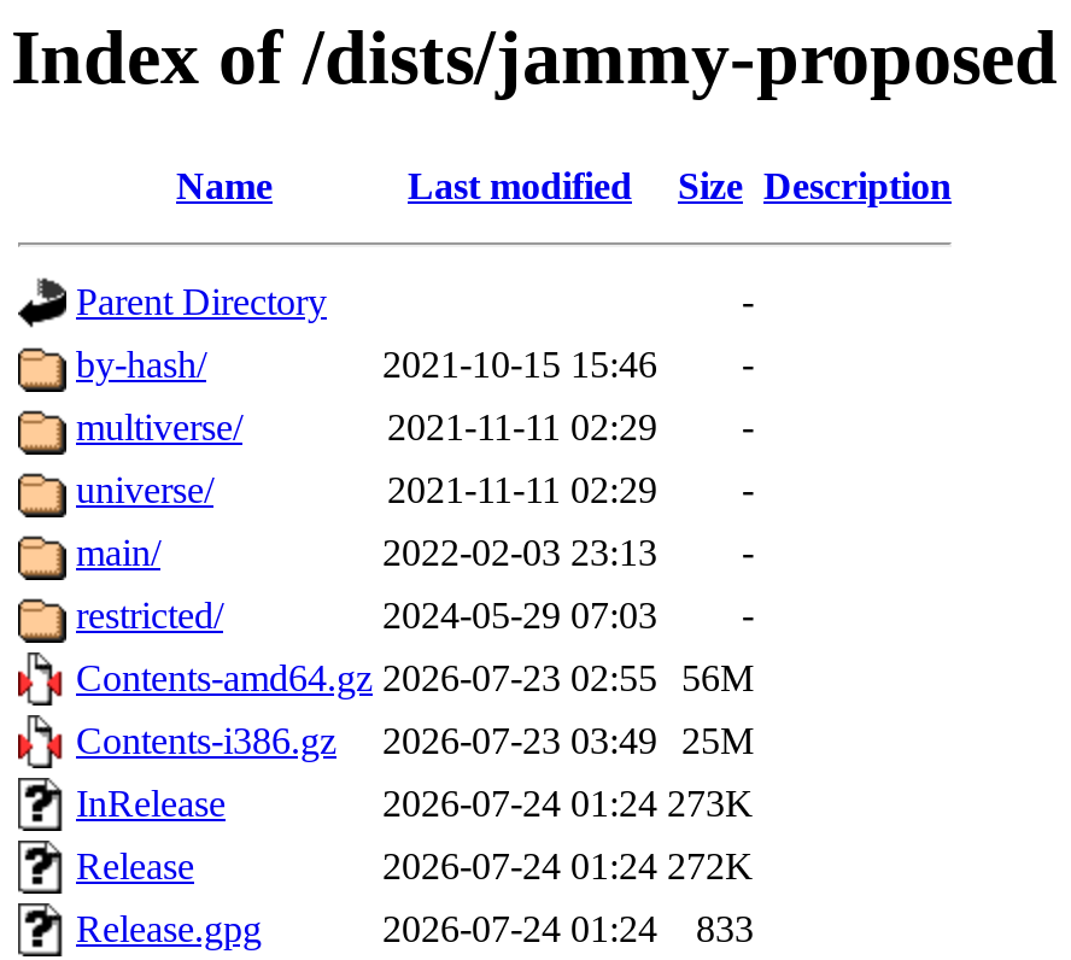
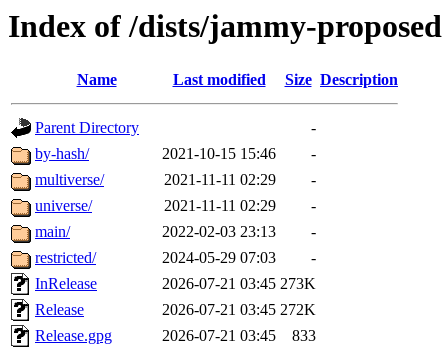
- Contents-amd64.gz 2026-07-23 02:55 56M
- Contents-i386.gz
- 2026-07-23 03:49 25M

- 2026-07-24 01:24 273K
+ 2026-07-21 03:45 273K

- 2026-07-24 01:24 272K
+ 2026-07-21 03:45 272K

- 2026-07-24 01:24 833
+ 2026-07-21 03:45 833
